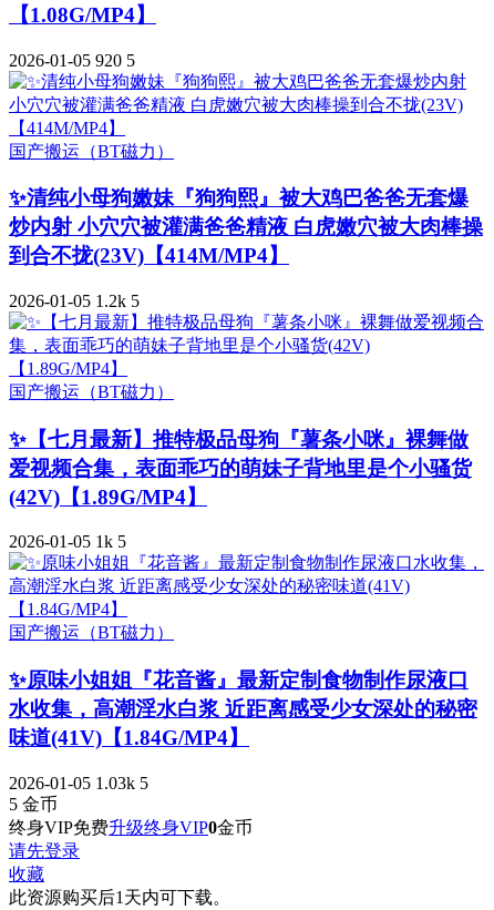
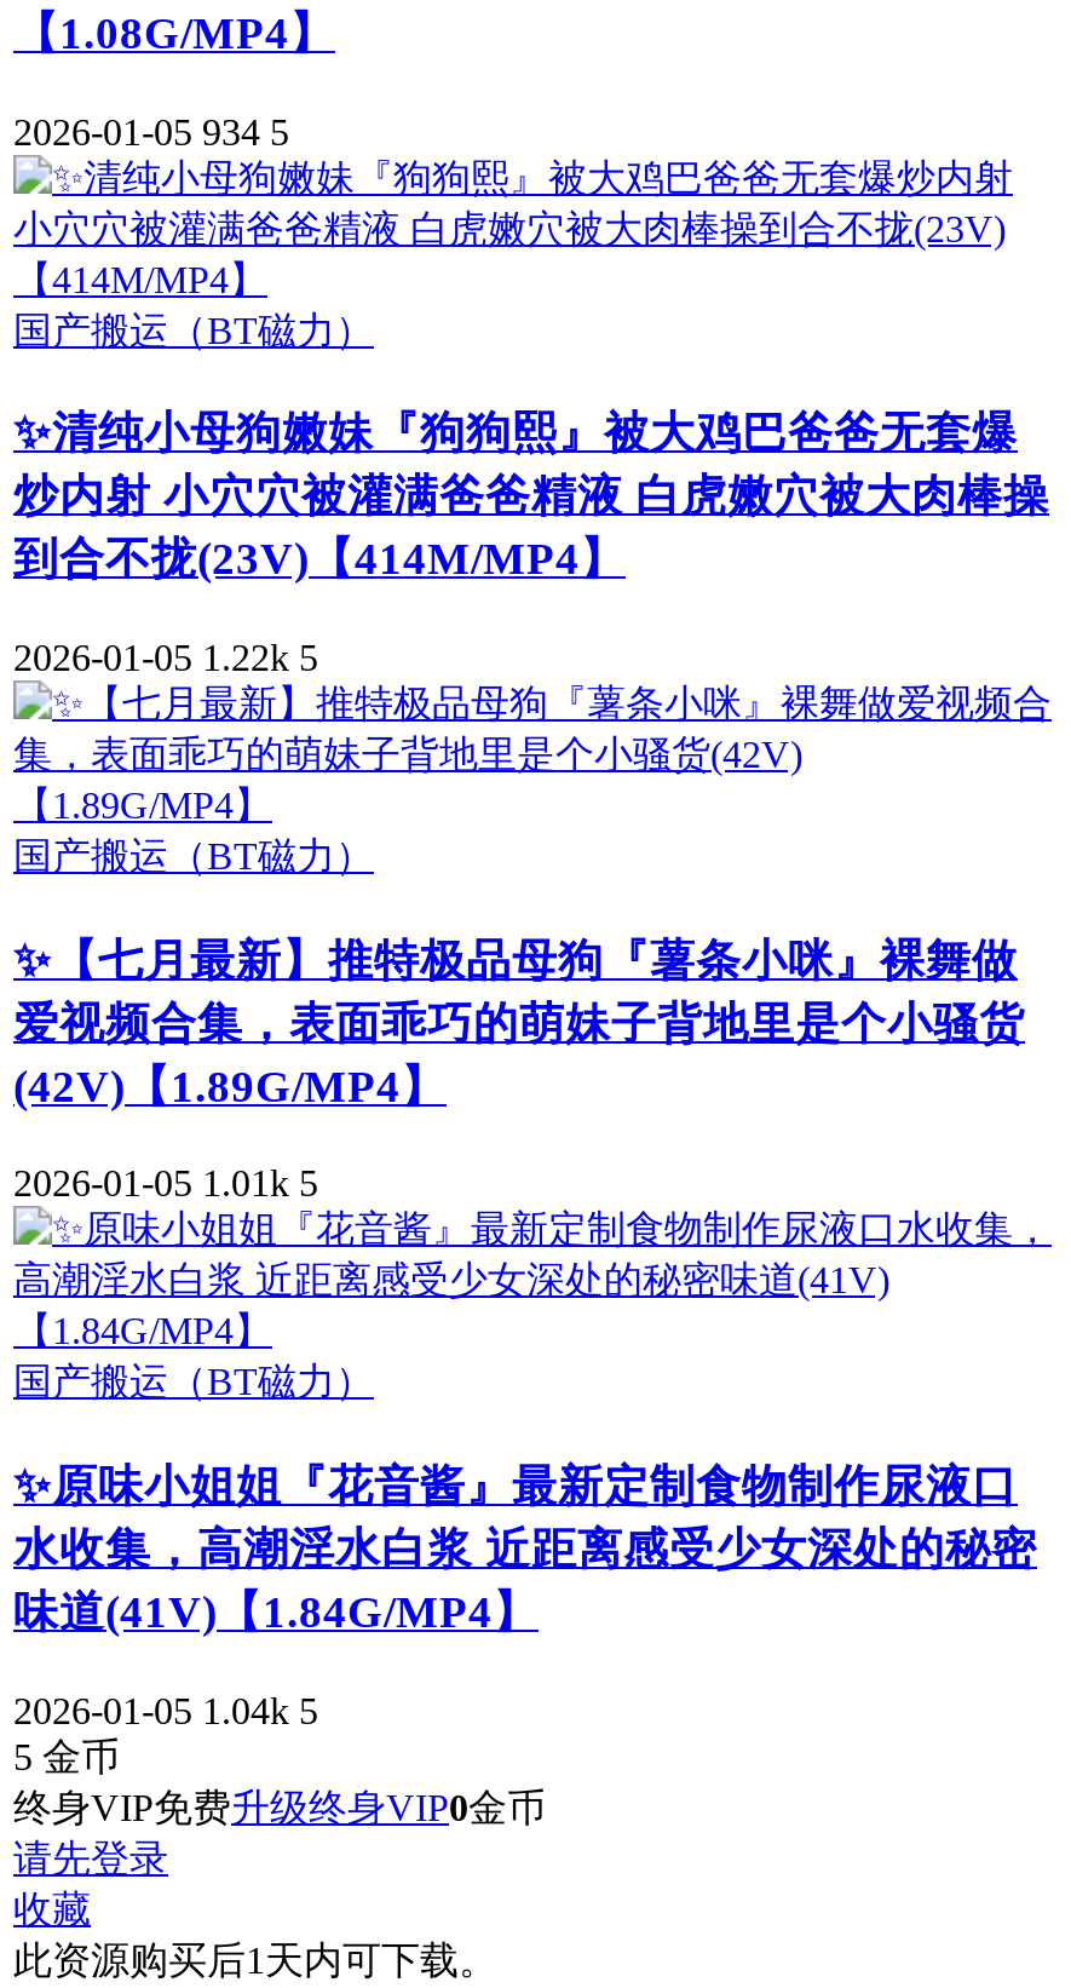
- 2026-01-05 920 5
+ 2026-01-05 934 5

- 2026-01-05 1.2k 5
+ 2026-01-05 1.22k 5

- 2026-01-05 1k 5
+ 2026-01-05 1.01k 5

- 2026-01-05 1.03k 5
+ 2026-01-05 1.04k 5
